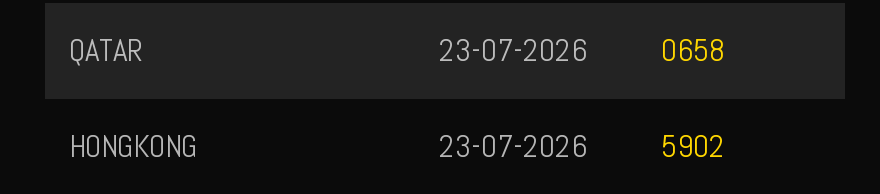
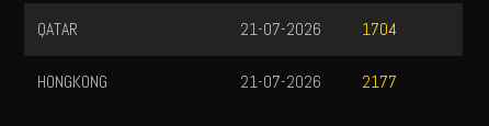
- 23-07-2026
+ 21-07-2026

- 0658
+ 1704

- 23-07-2026
+ 21-07-2026

- 5902
+ 2177
